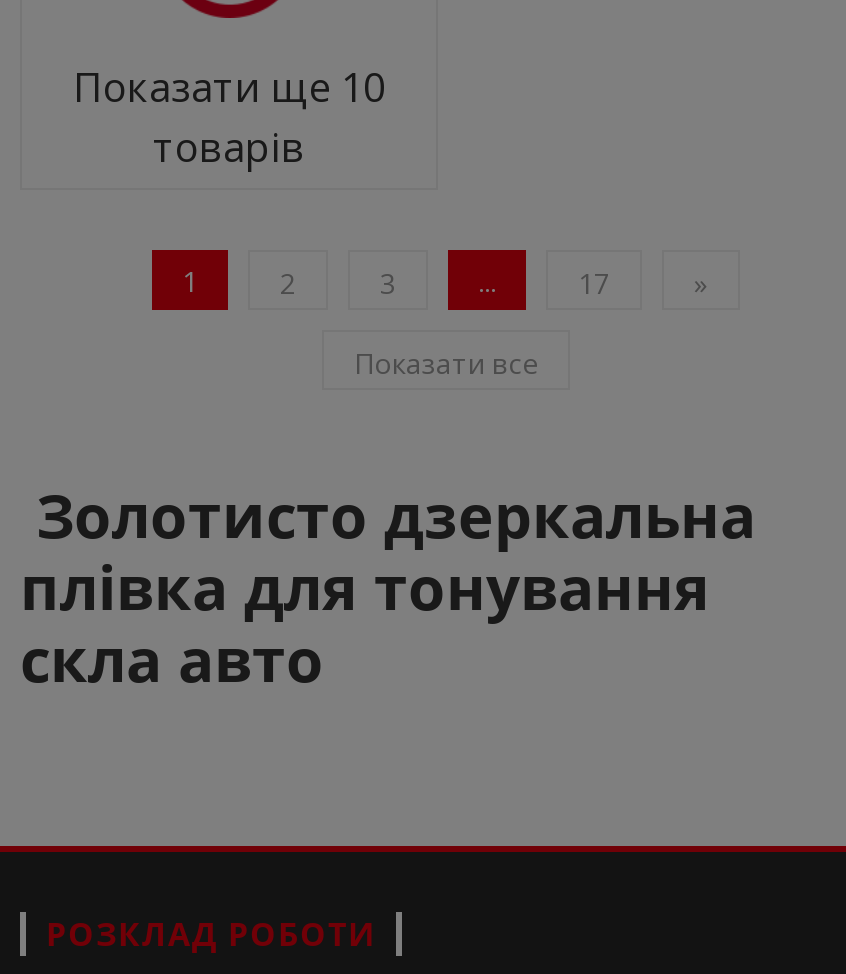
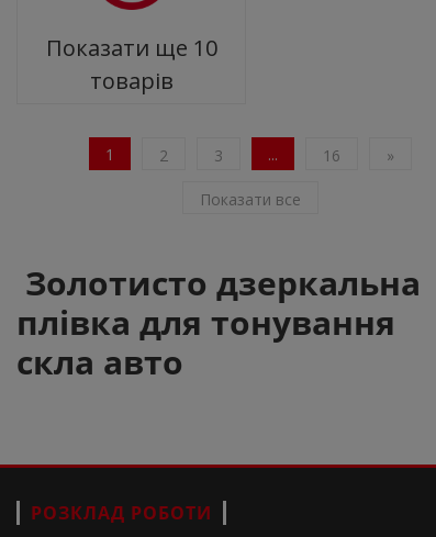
- 17
+ 16
